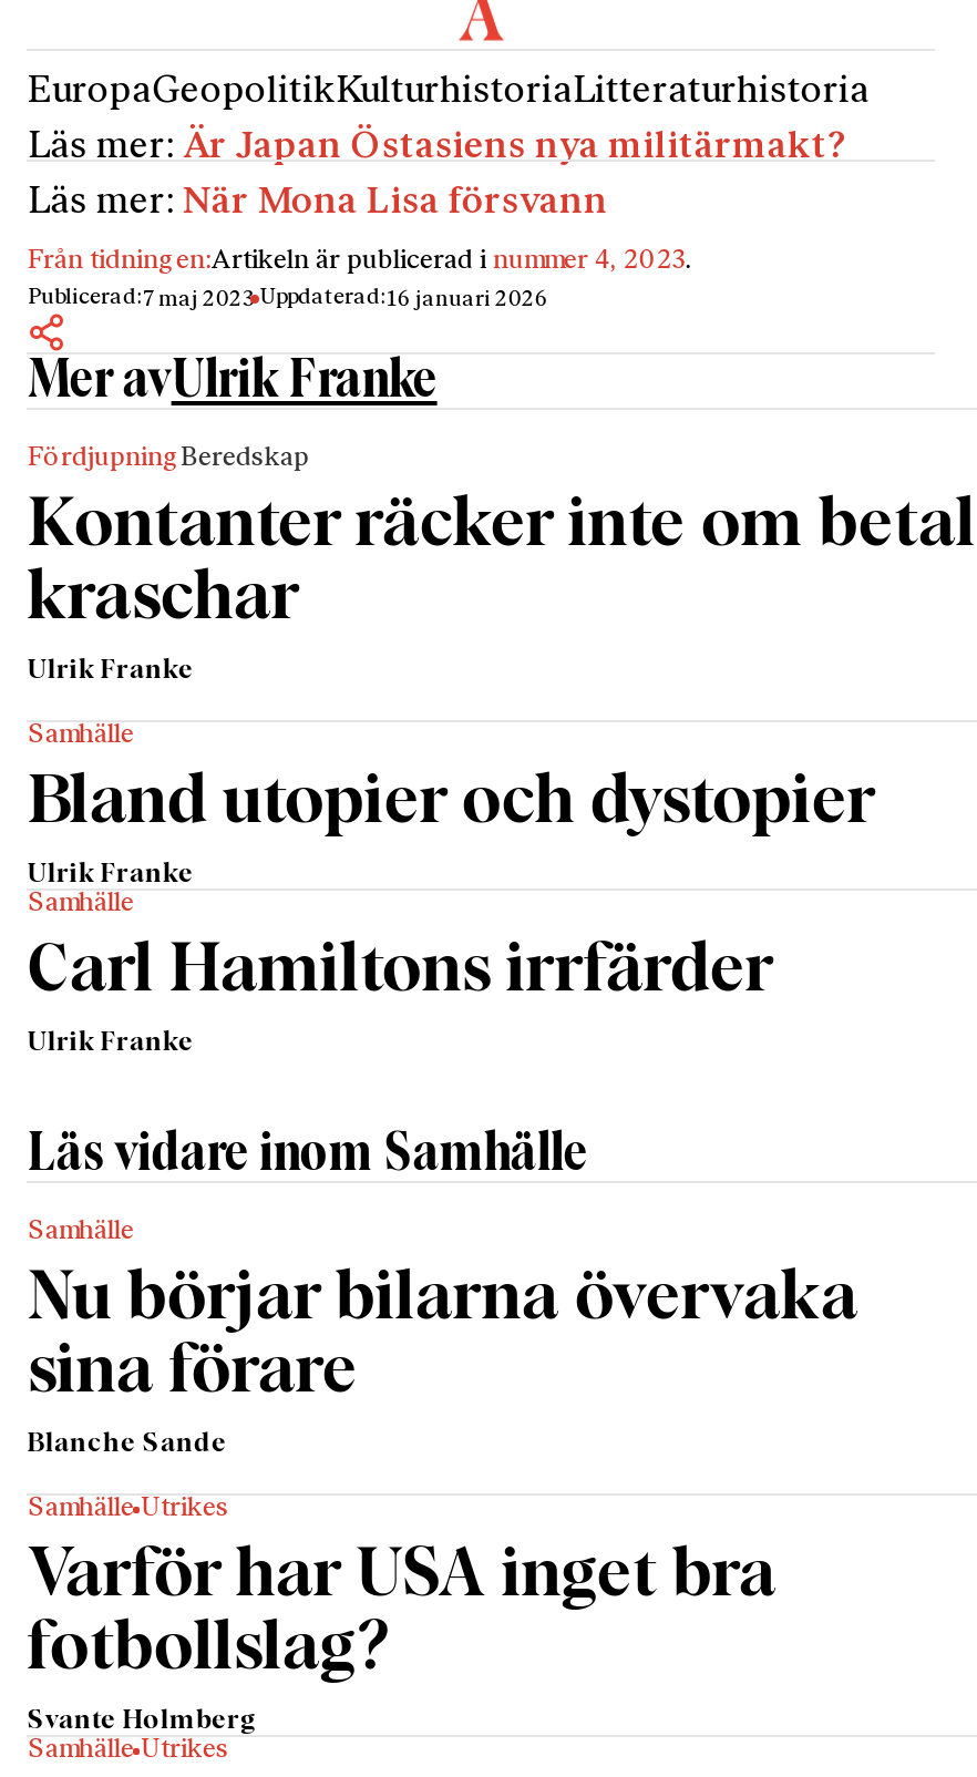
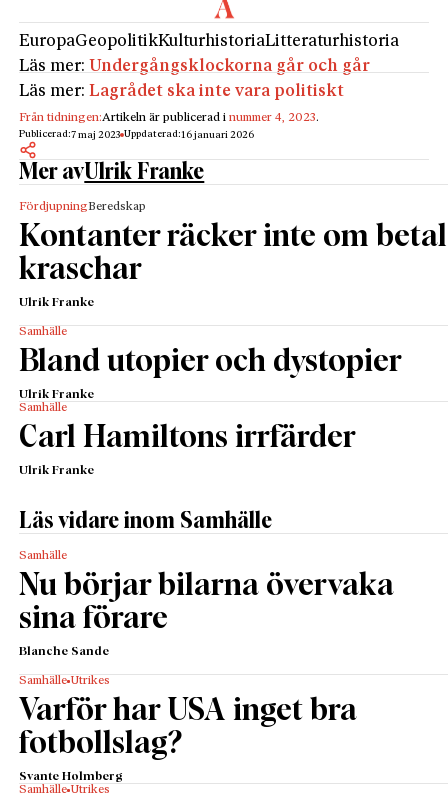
- Läs mer: Är Japan Östasiens nya militärmakt?
+ Läs mer: Undergångsklockorna går och går

- Läs mer: När Mona Lisa försvann
+ Läs mer: Lagrådet ska inte vara politiskt
